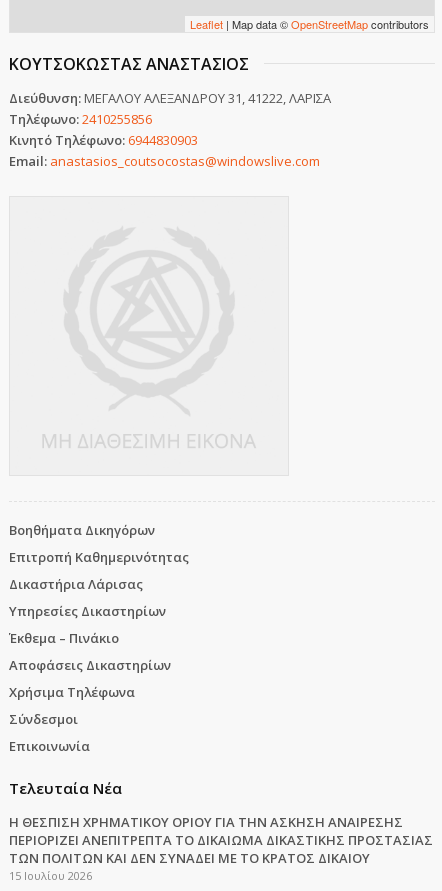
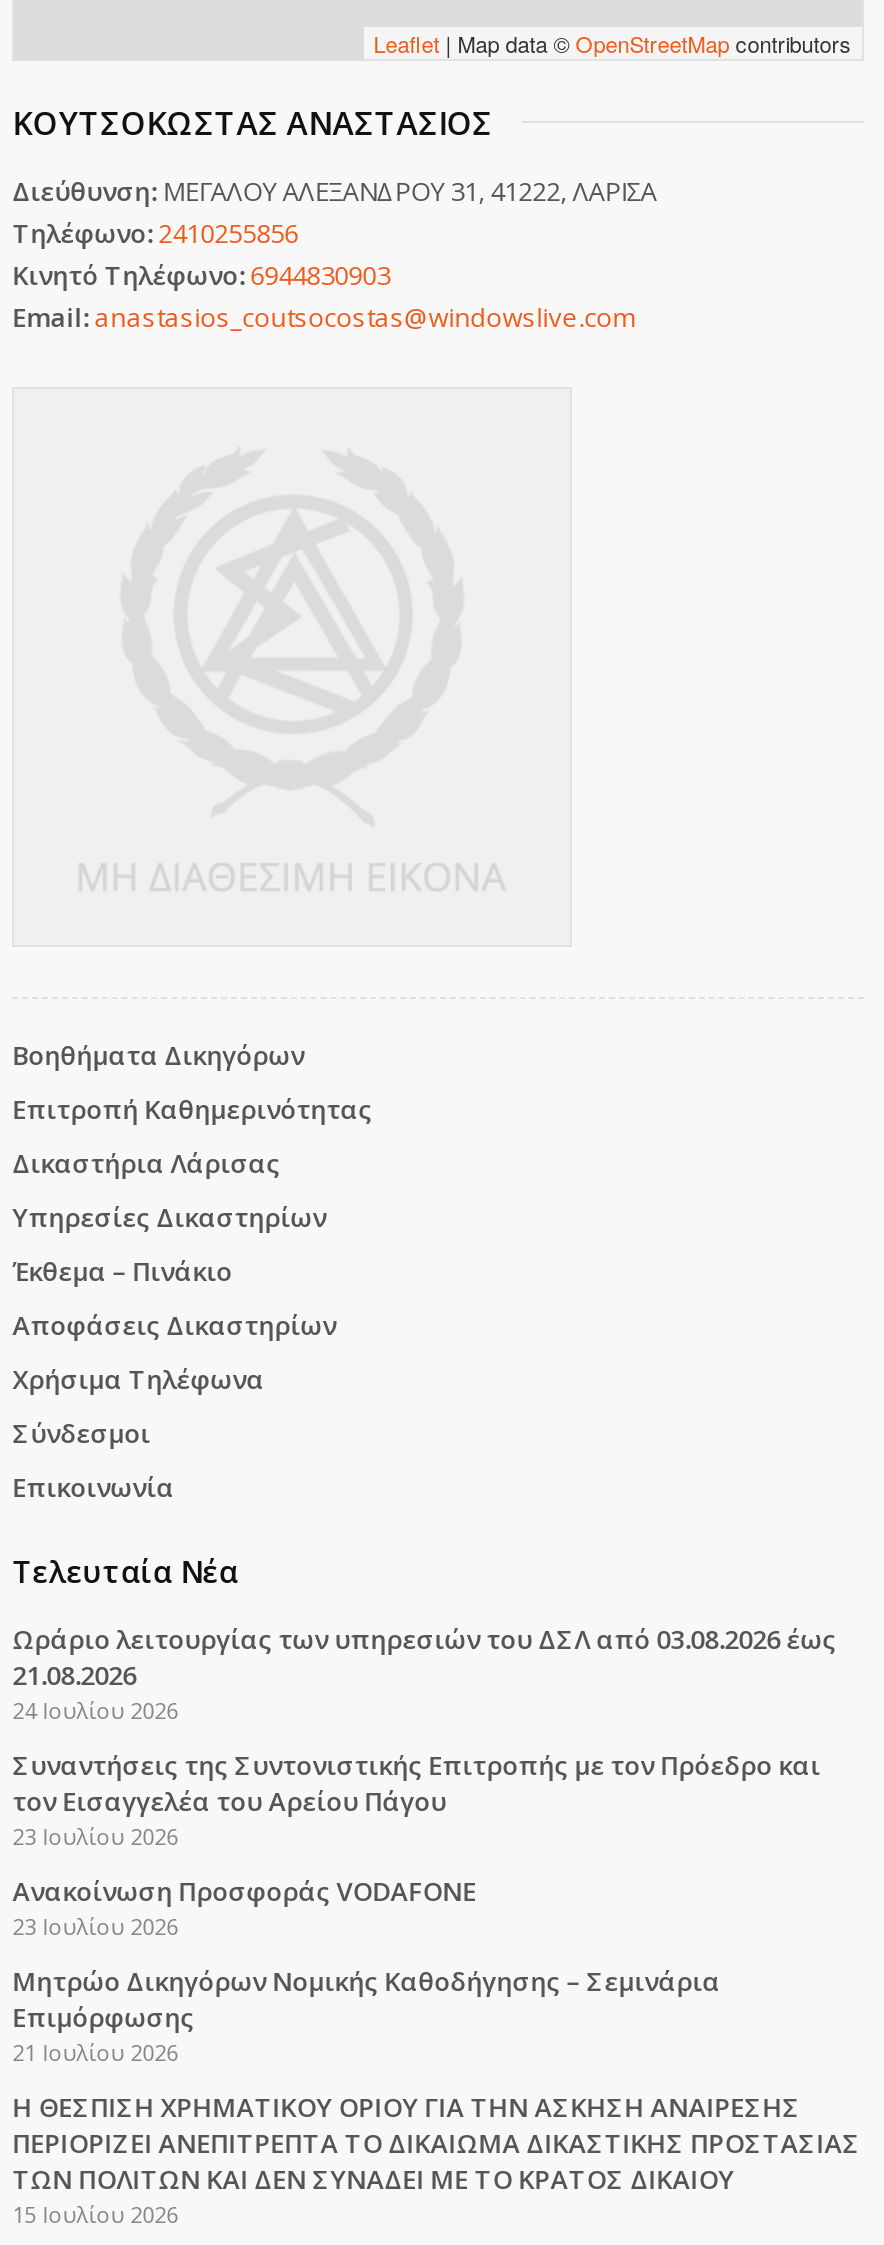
+ Ωράριο λειτουργίας των υπηρεσιών του ΔΣΛ από 03.08.2026 έως
+ 21.08.2026
+ 24 Ιουλίου 2026
+ Συναντήσεις της Συντονιστικής Επιτροπής με τον Πρόεδρο και
+ τον Εισαγγελέα του Αρείου Πάγου
+ 23 Ιουλίου 2026
+ Ανακοίνωση Προσφοράς VODAFONE
+ 23 Ιουλίου 2026
+ Μητρώο Δικηγόρων Νομικής Καθοδήγησης – Σεμινάρια
+ Επιμόρφωσης
+ 21 Ιουλίου 2026
